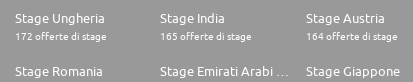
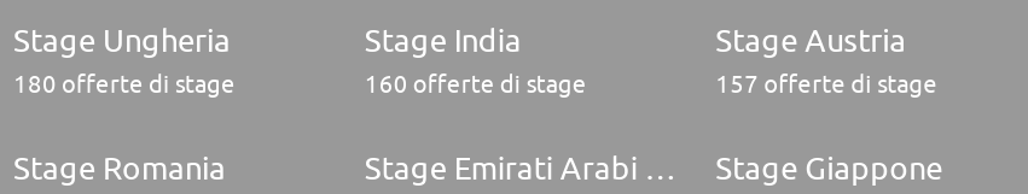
- 172 offerte di stage
+ 180 offerte di stage

- 165 offerte di stage
+ 160 offerte di stage

- 164 offerte di stage
+ 157 offerte di stage
